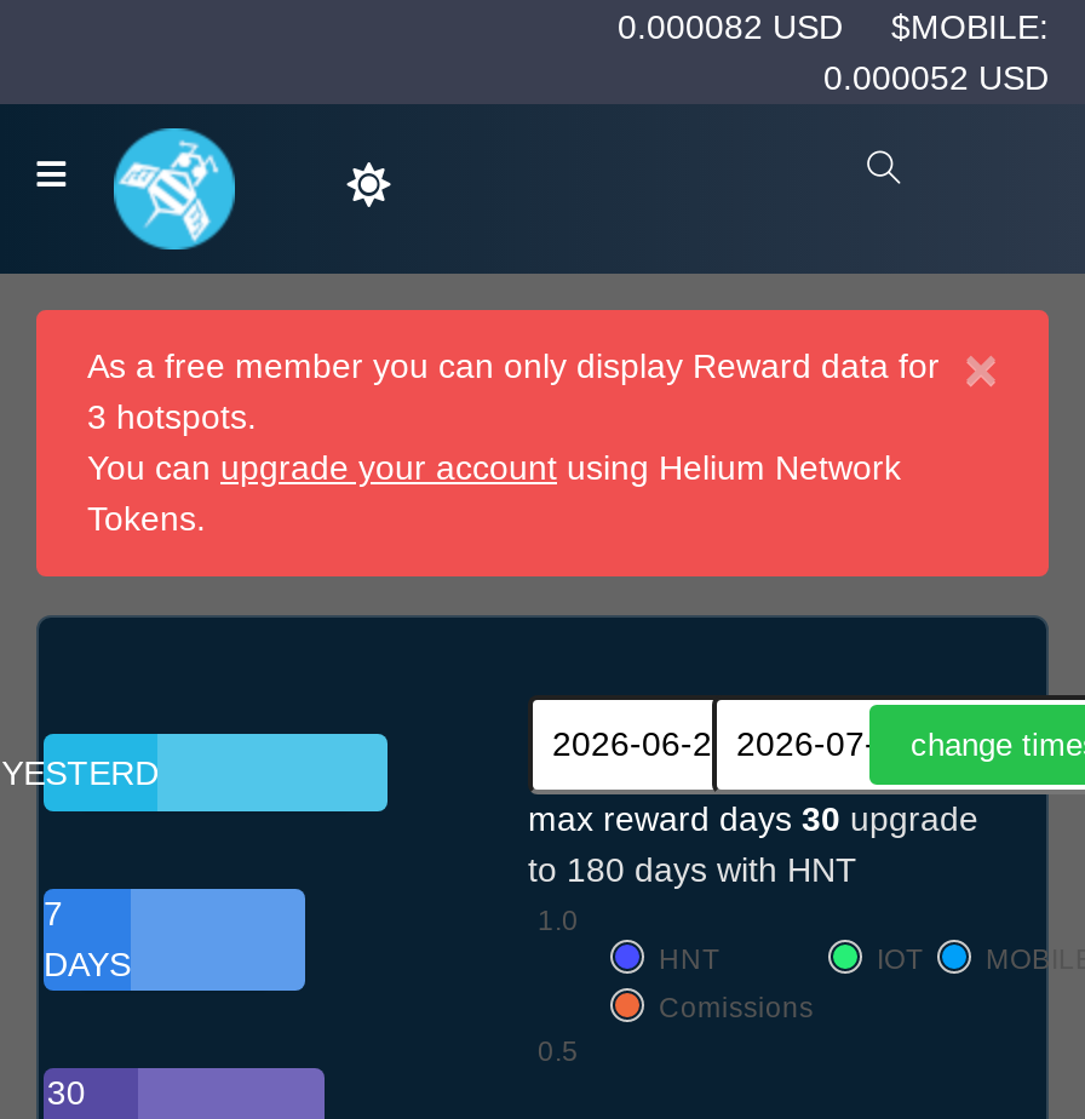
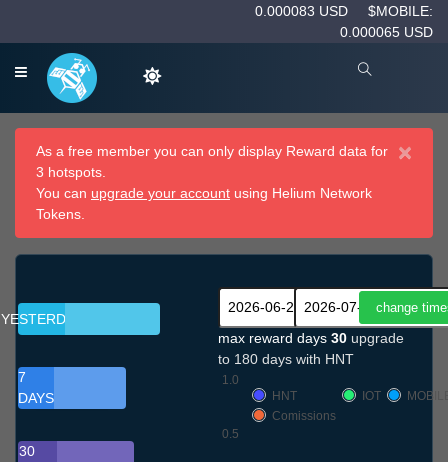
- 0.000082 USD $MOBILE:
+ 0.000083 USD $MOBILE:

- 0.000052 USD
+ 0.000065 USD
